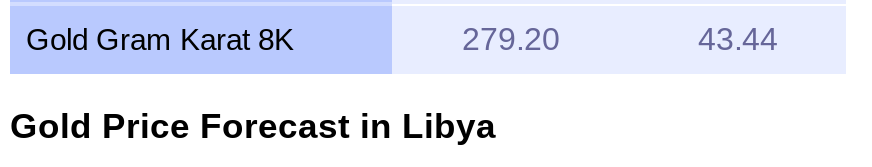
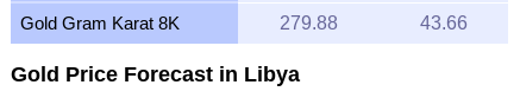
- 279.20
+ 279.88

- 43.44
+ 43.66
